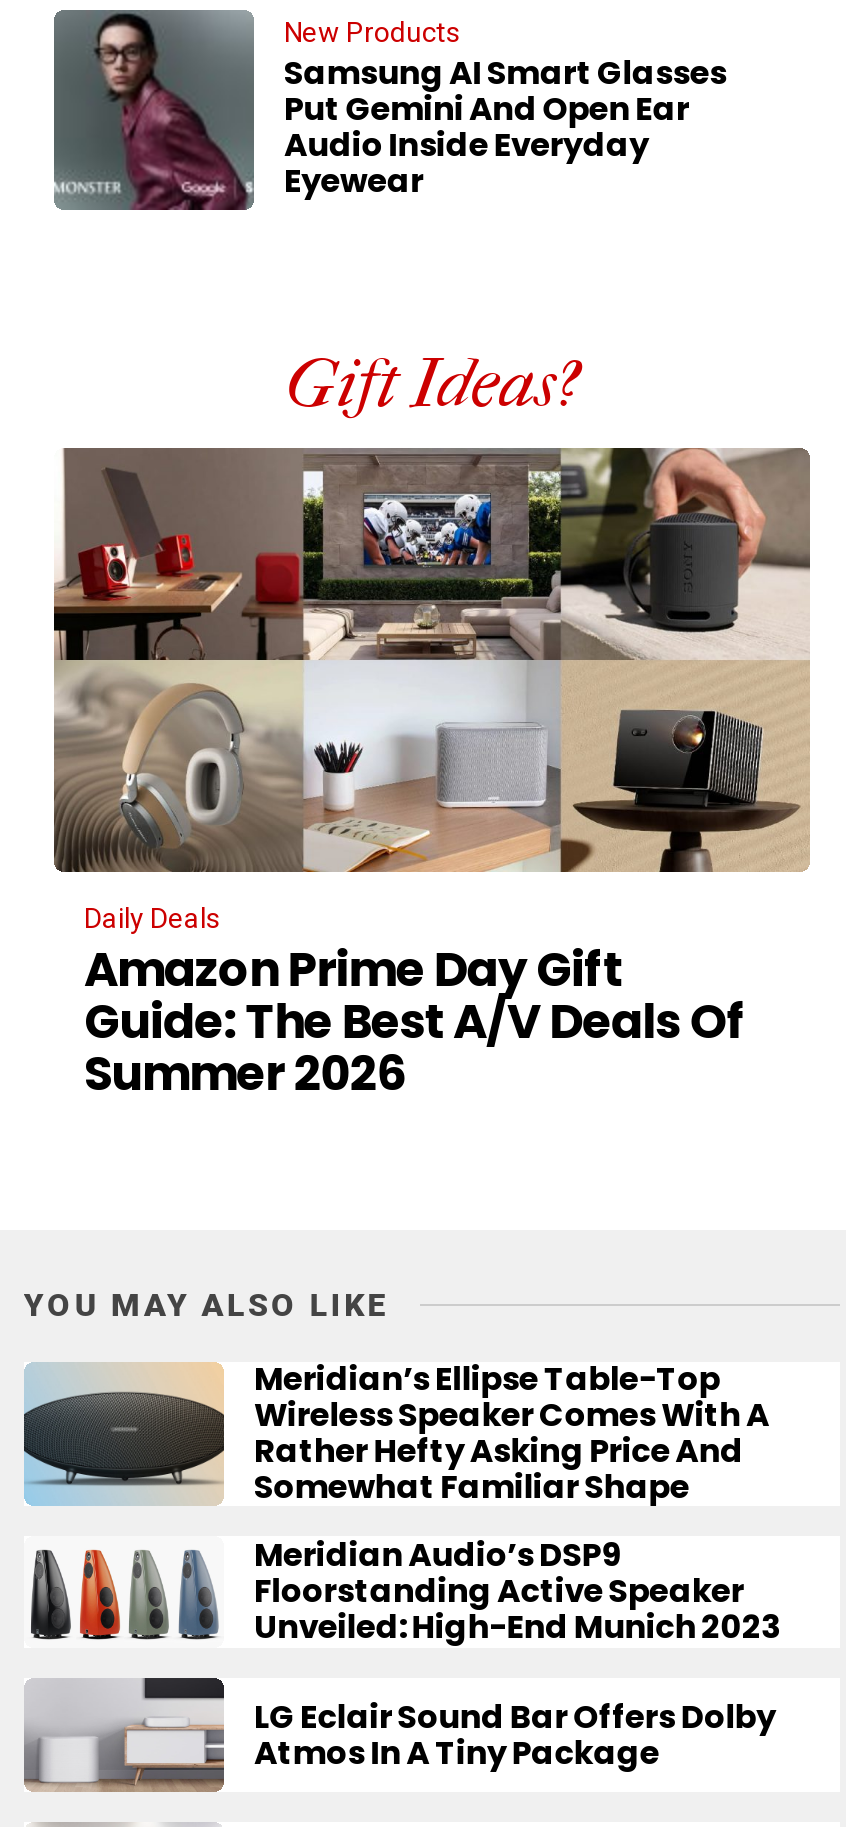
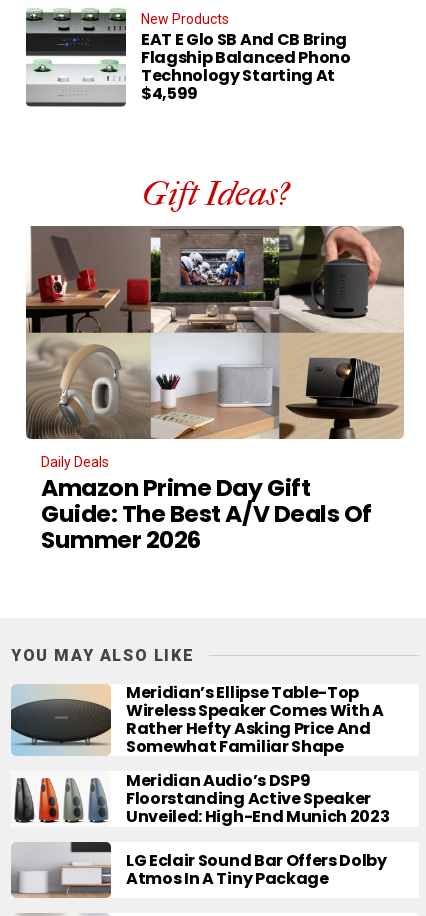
- [image]
- Samsung AI Smart Glasses
- Put Gemini And Open Ear
- Audio Inside Everyday
- Eyewear
+ [image]
+ EAT E Glo SB And CB Bring
+ Flagship Balanced Phono
+ Technology Starting At
+ $4,599
